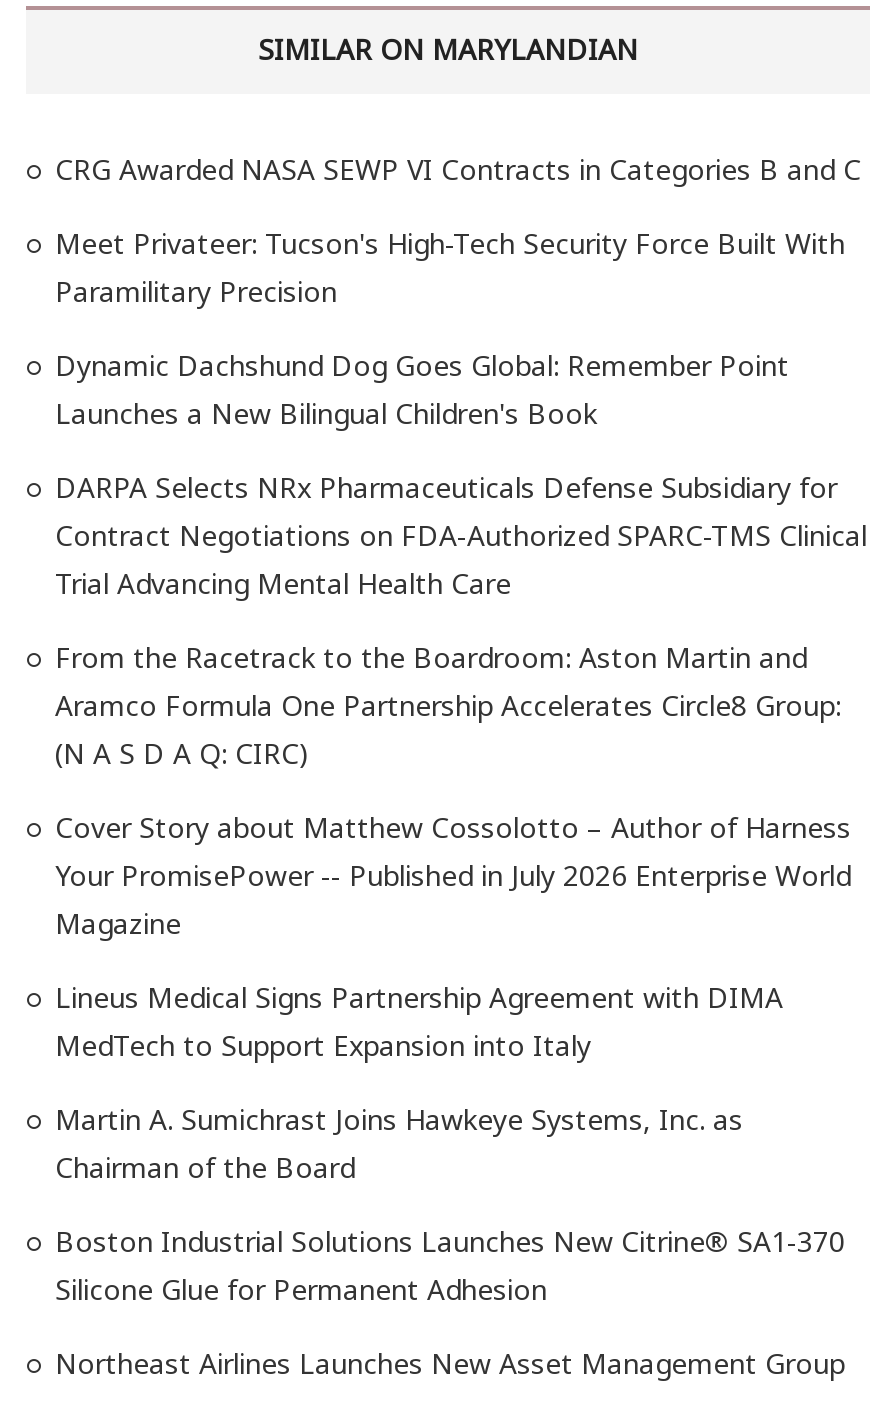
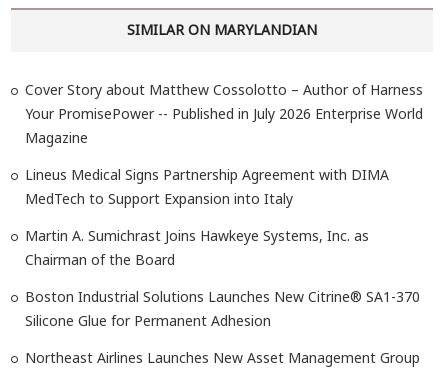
- CRG Awarded NASA SEWP VI Contracts in Categories B and C
- Meet Privateer: Tucson's High-Tech Security Force Built With
- Paramilitary Precision
- Dynamic Dachshund Dog Goes Global: Remember Point
- Launches a New Bilingual Children's Book
- DARPA Selects NRx Pharmaceuticals Defense Subsidiary for
- Contract Negotiations on FDA-Authorized SPARC-TMS Clinical
- Trial Advancing Mental Health Care
- From the Racetrack to the Boardroom: Aston Martin and
- Aramco Formula One Partnership Accelerates Circle8 Group:
- (N A S D A Q: CIRC)
